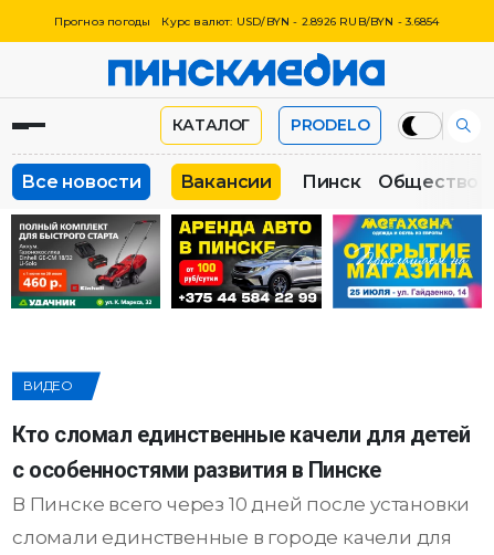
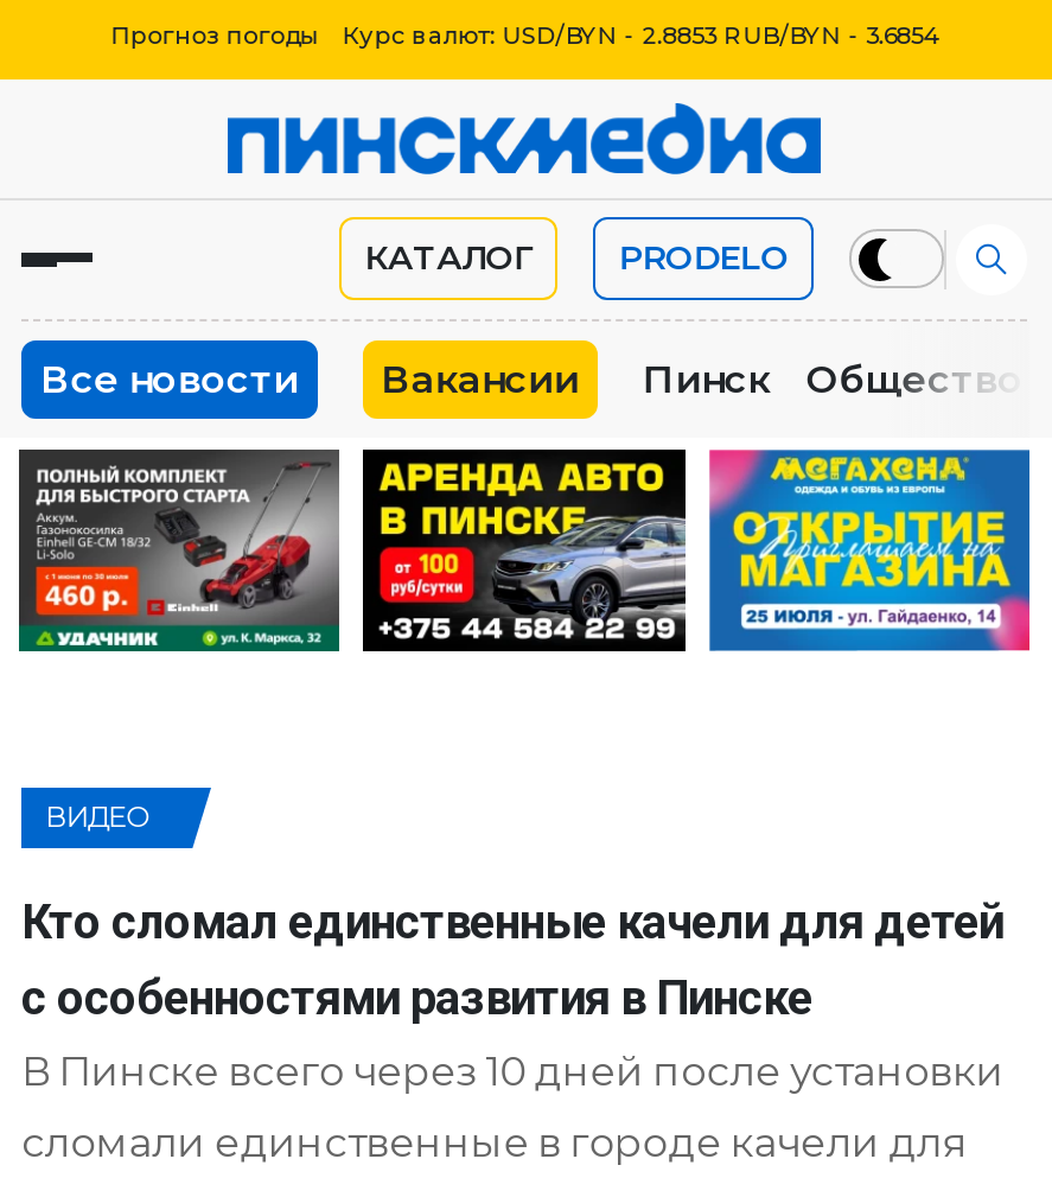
- Курс валют: USD/BYN - 2.8926 RUB/BYN - 3.6854
+ Курс валют: USD/BYN - 2.8853 RUB/BYN - 3.6854
